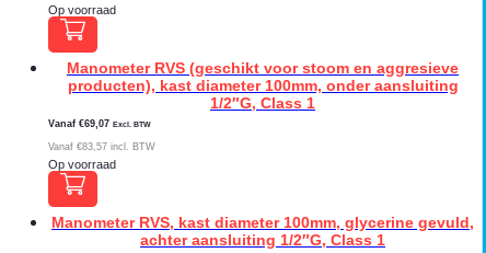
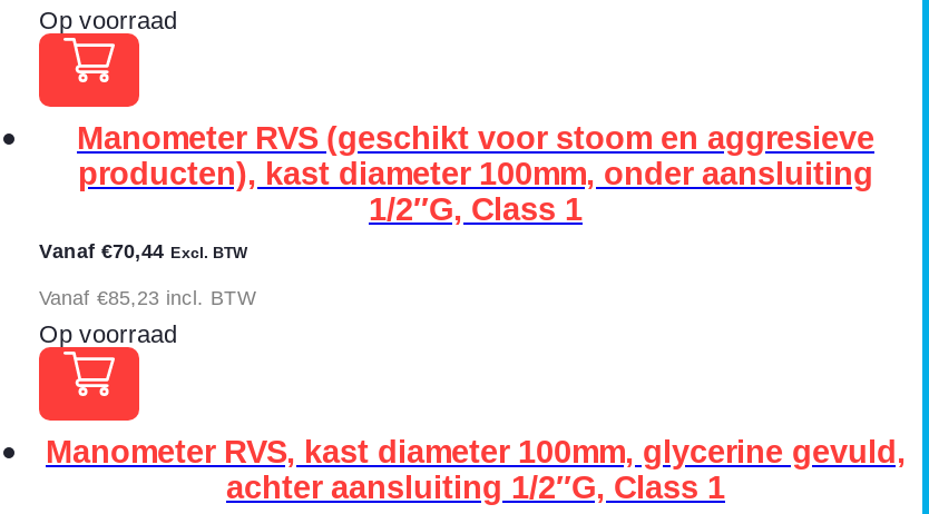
- Vanaf €69,07 Excl. BTW
+ Vanaf €70,44 Excl. BTW

- Vanaf €83,57 incl. BTW
+ Vanaf €85,23 incl. BTW
